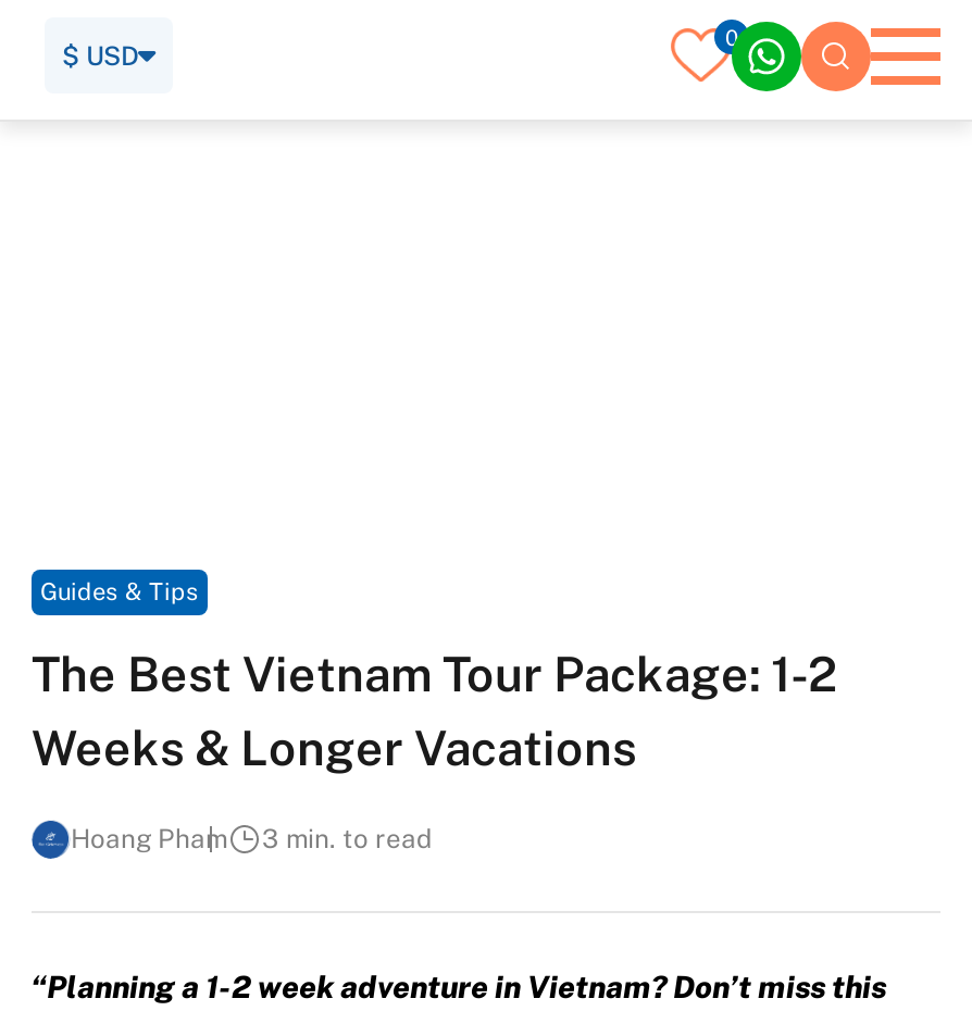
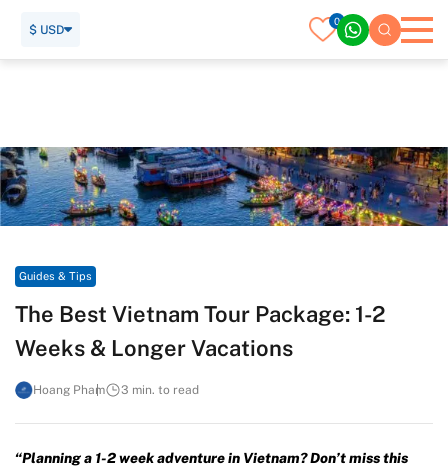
+ [image]
